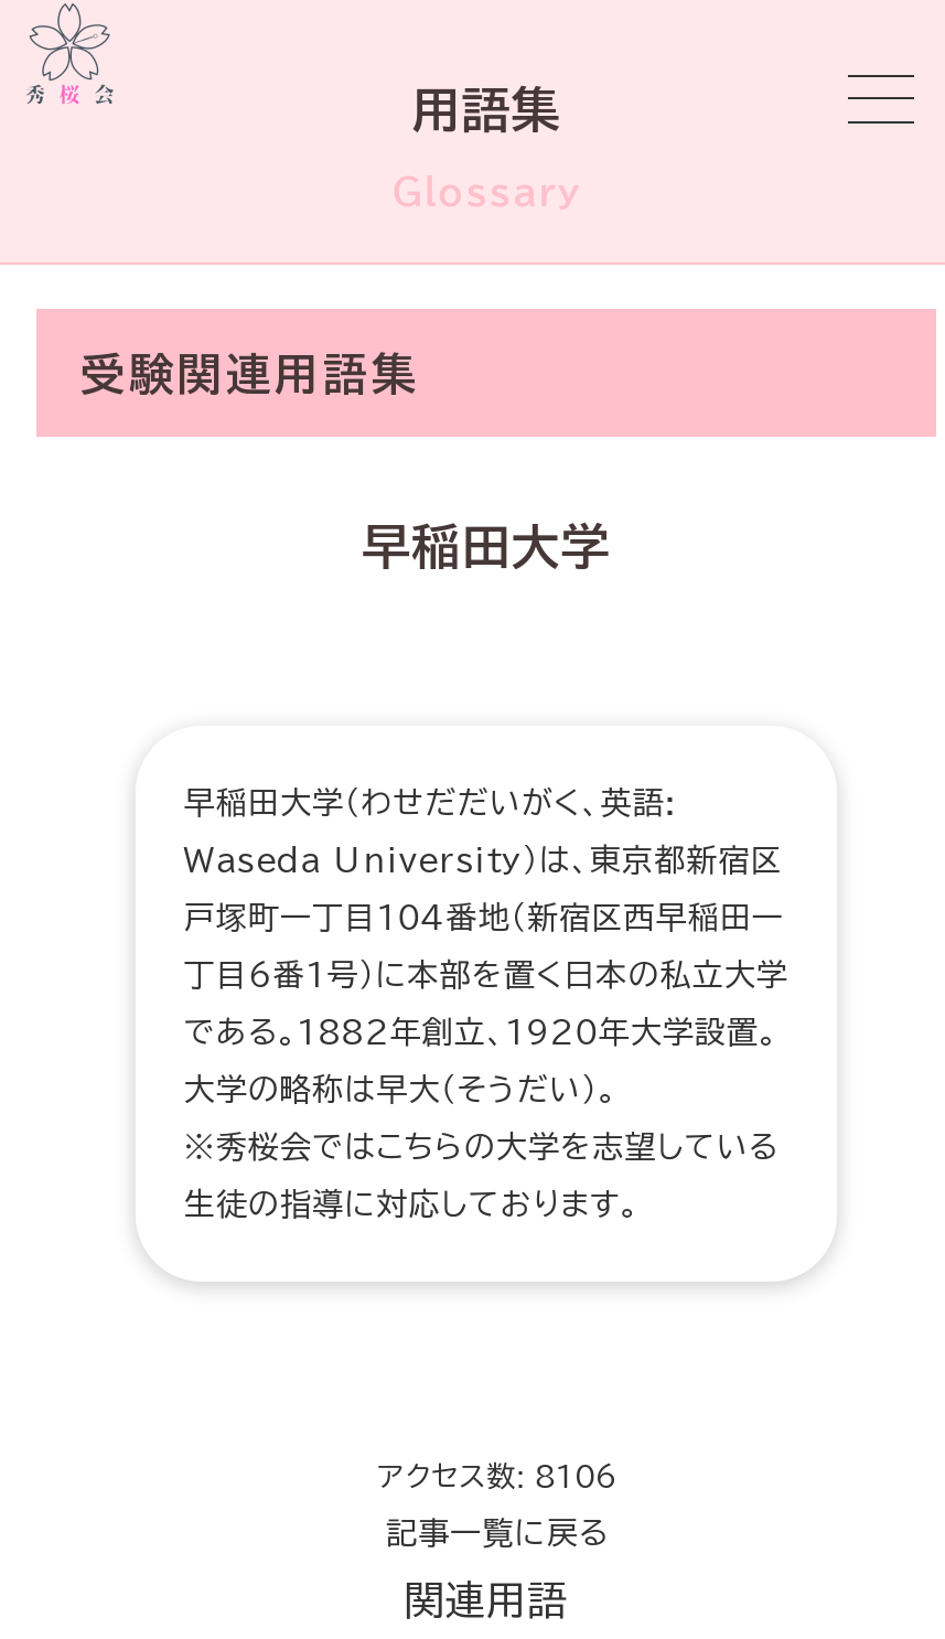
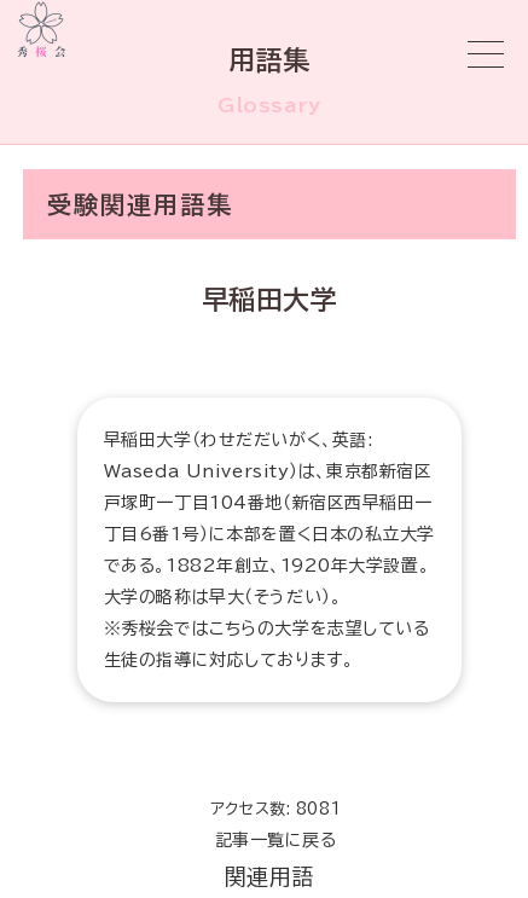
- アクセス数: 8106
+ アクセス数: 8081
